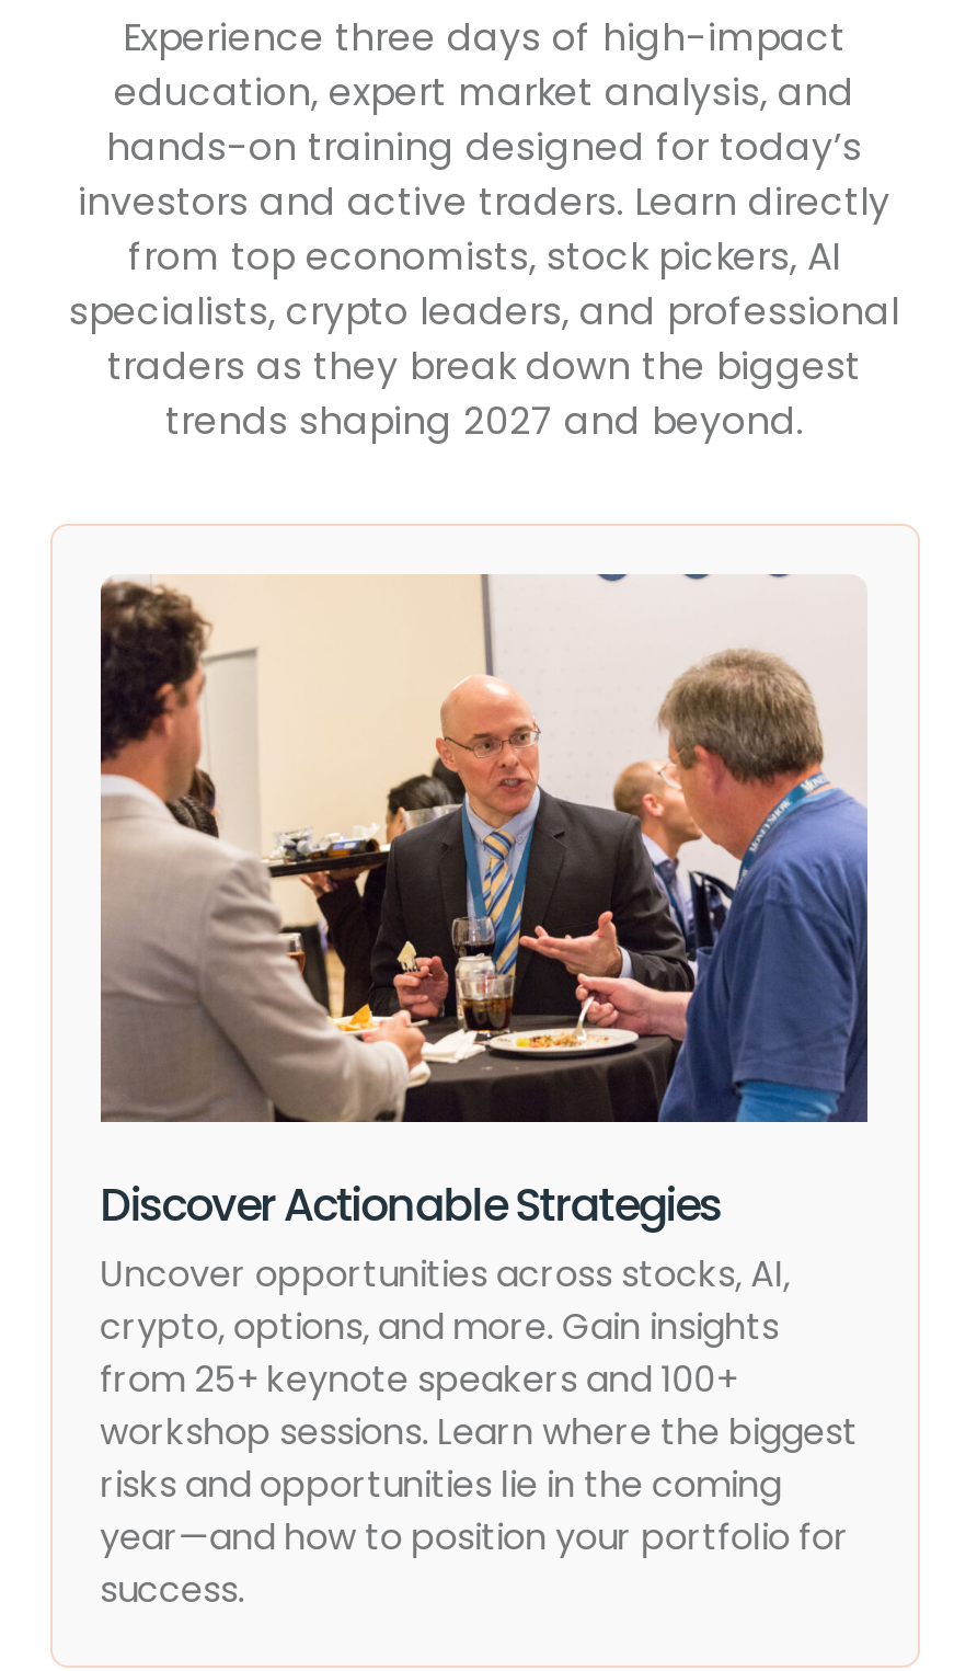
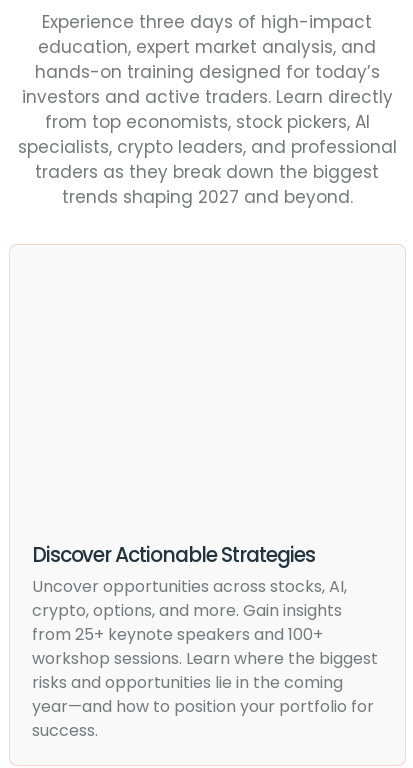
- [image]
